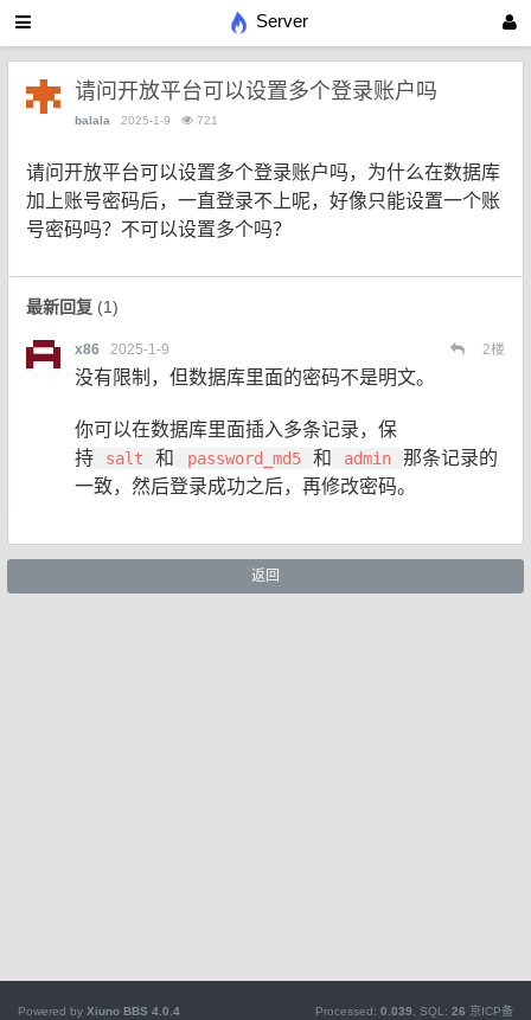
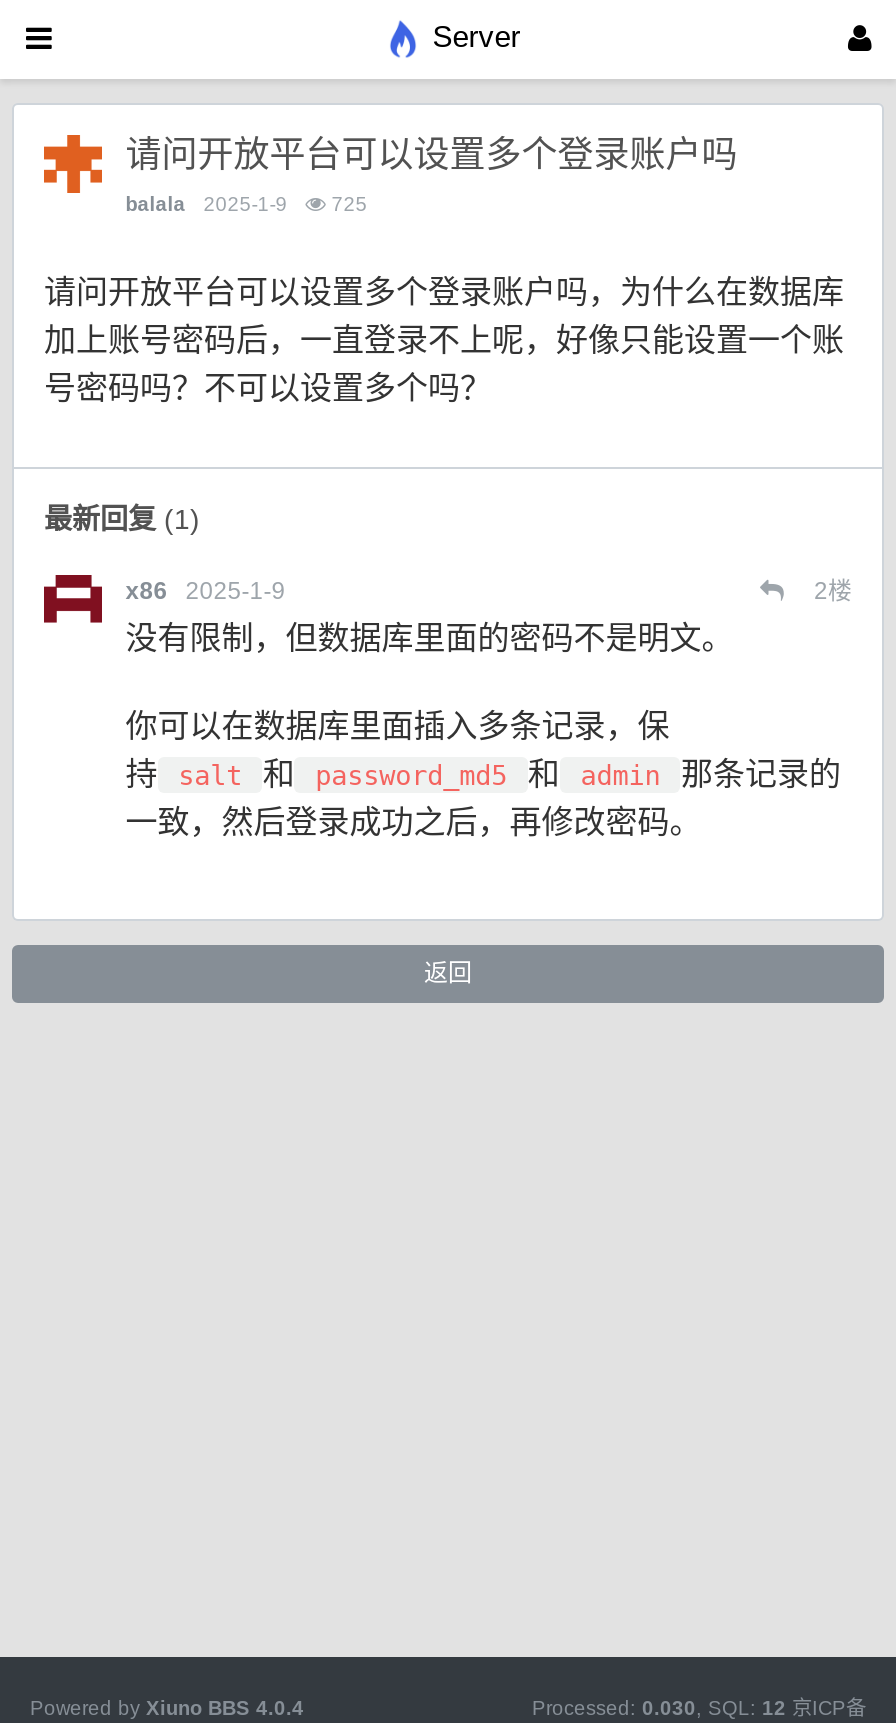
- balala 2025-1-9 721
+ balala 2025-1-9 725

- Processed: 0.039, SQL: 26 京ICP备
+ Processed: 0.030, SQL: 12 京ICP备
